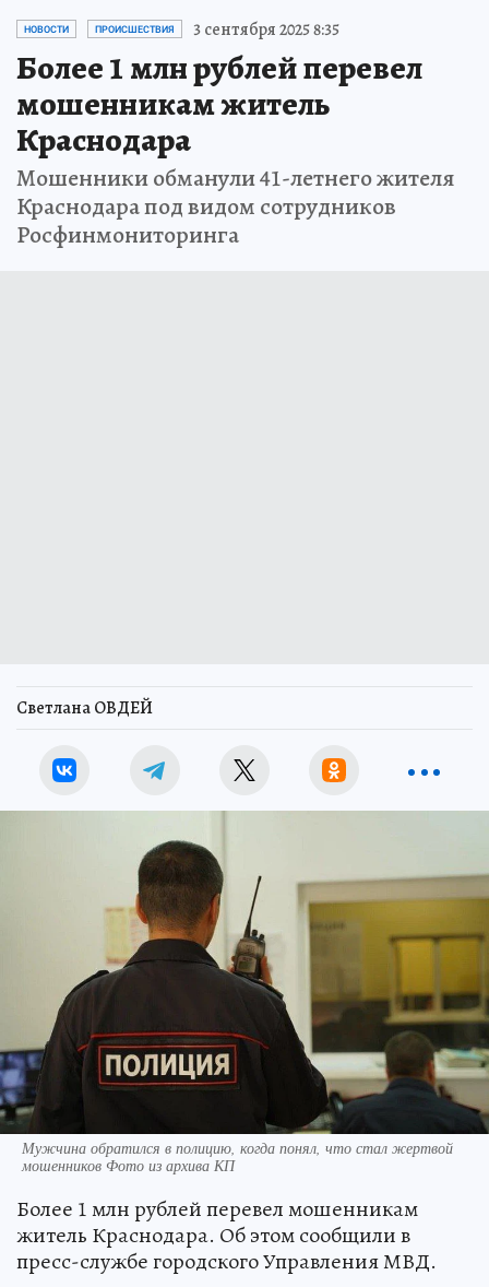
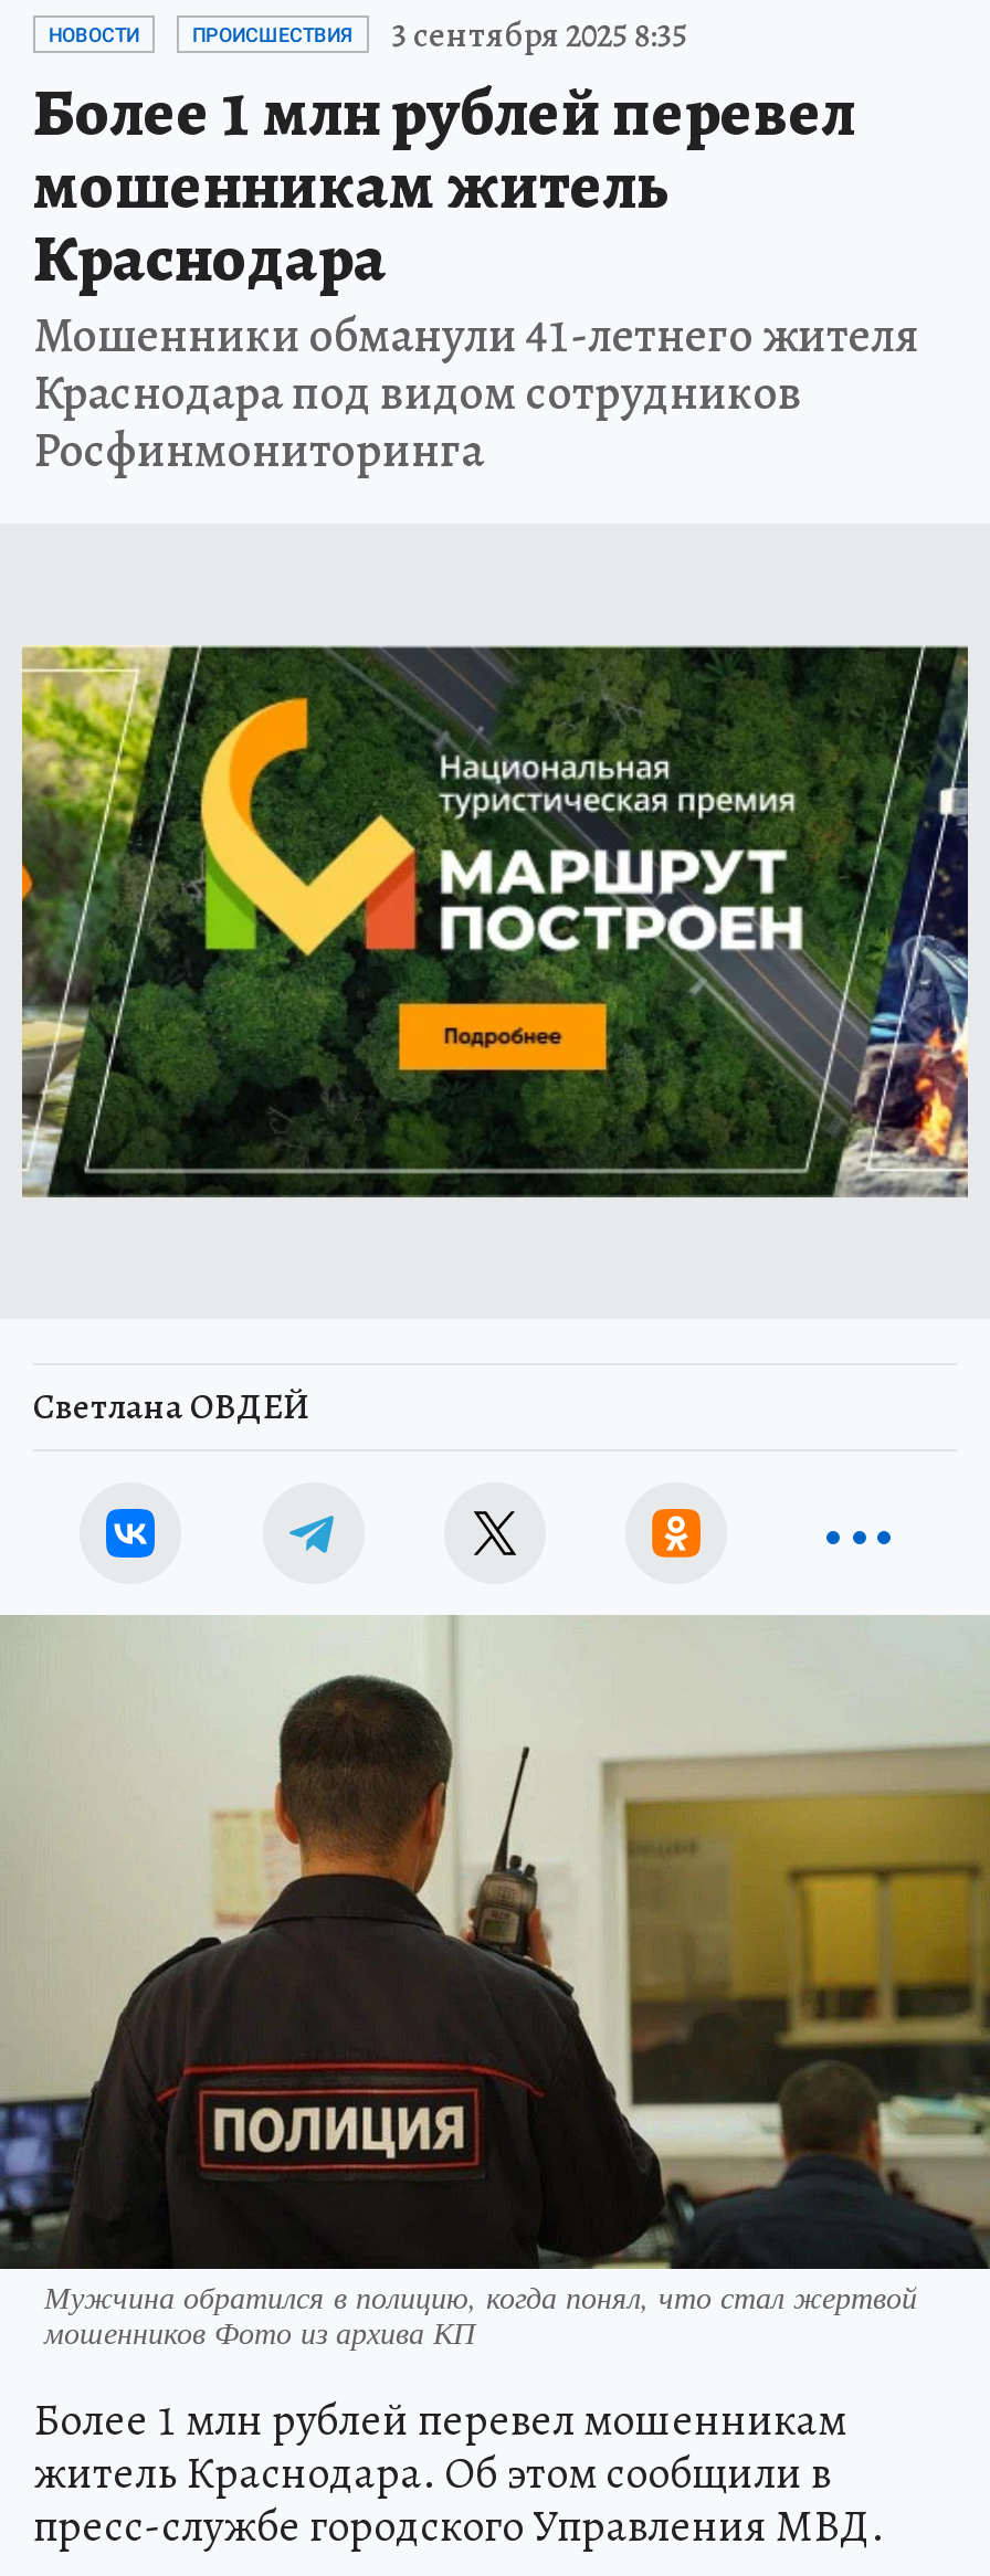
+ [image]
